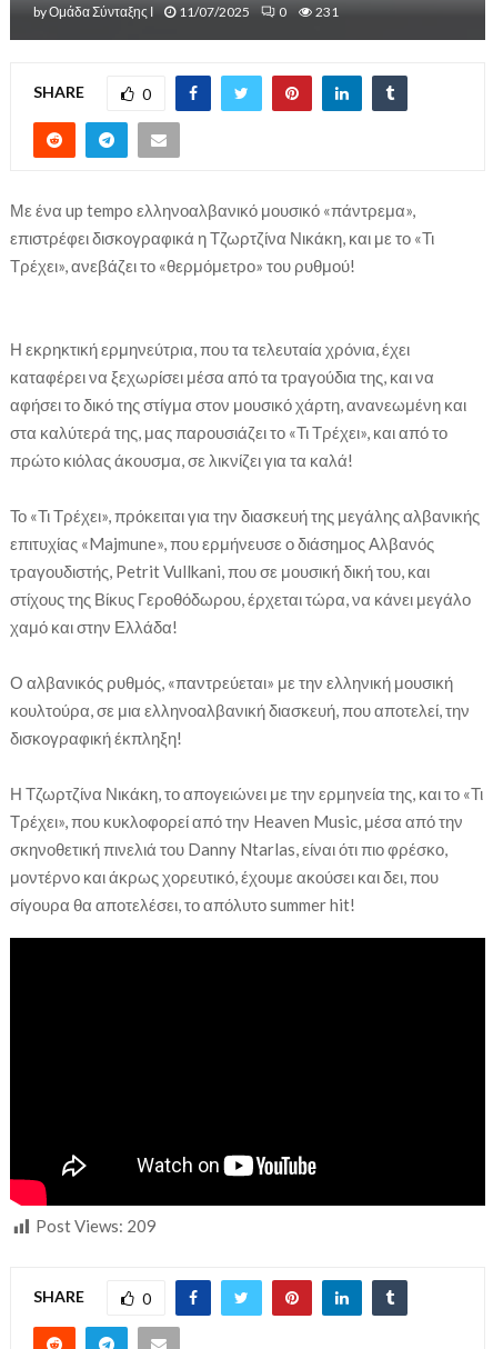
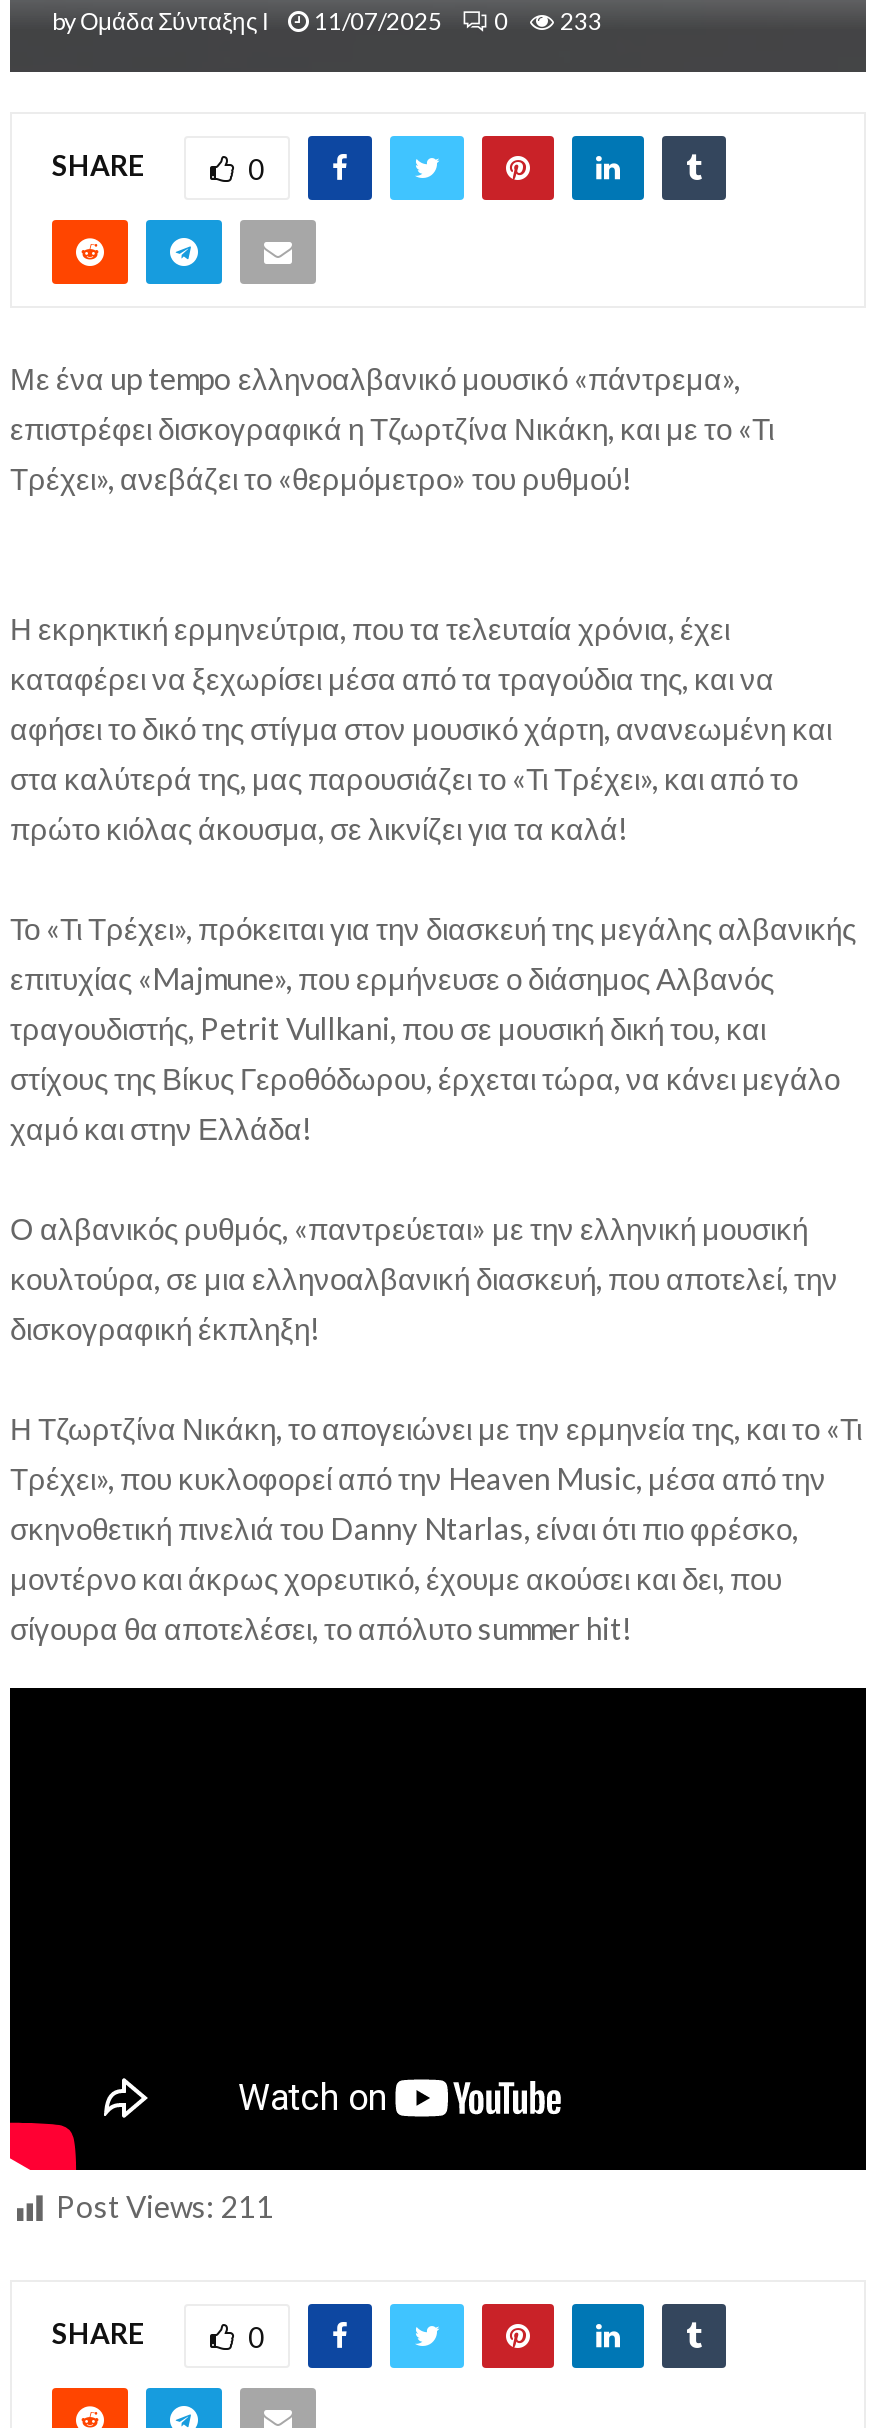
- byΟμάδα Σύνταξης Ι 11/07/2025 0 231
+ byΟμάδα Σύνταξης Ι 11/07/2025 0 233

- Post Views: 209
+ Post Views: 211
